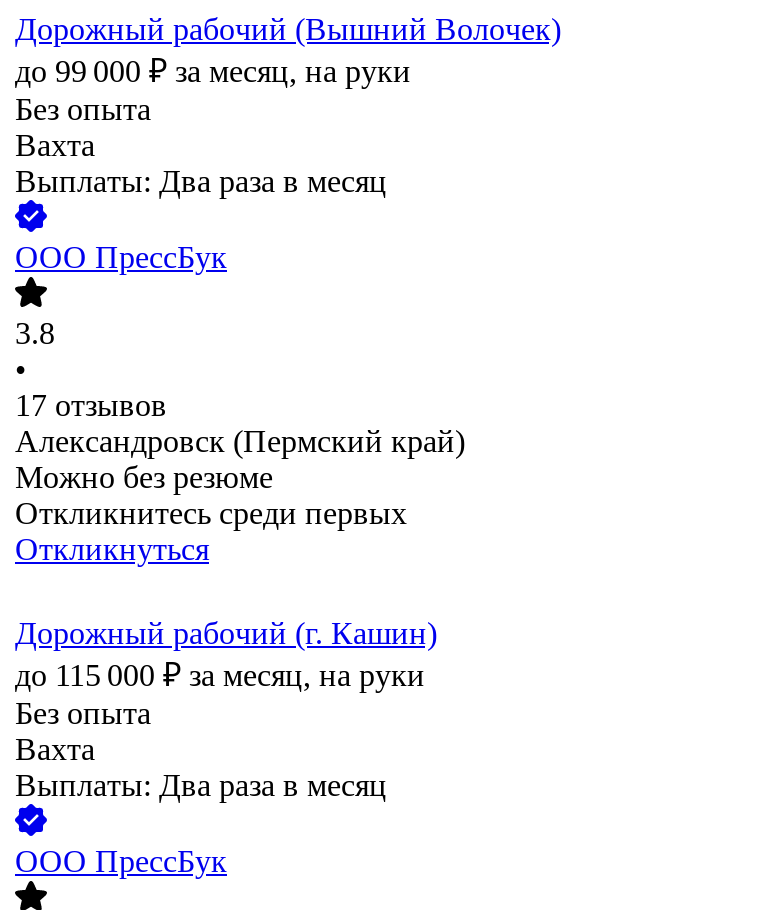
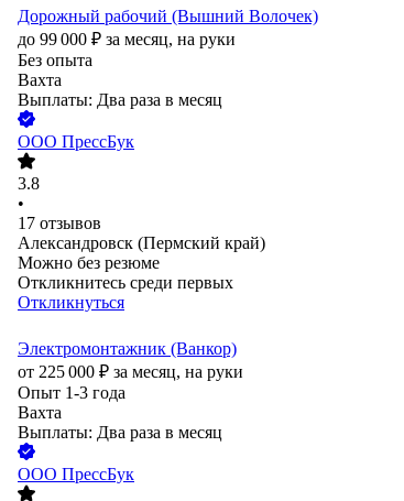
- Дорожный рабочий (г. Кашин)
- до 115 000 ₽ за месяц, на руки
- Без опыта
+ Электромонтажник (Ванкор)
+ от 225 000 ₽ за месяц, на руки
+ Опыт 1-3 года
